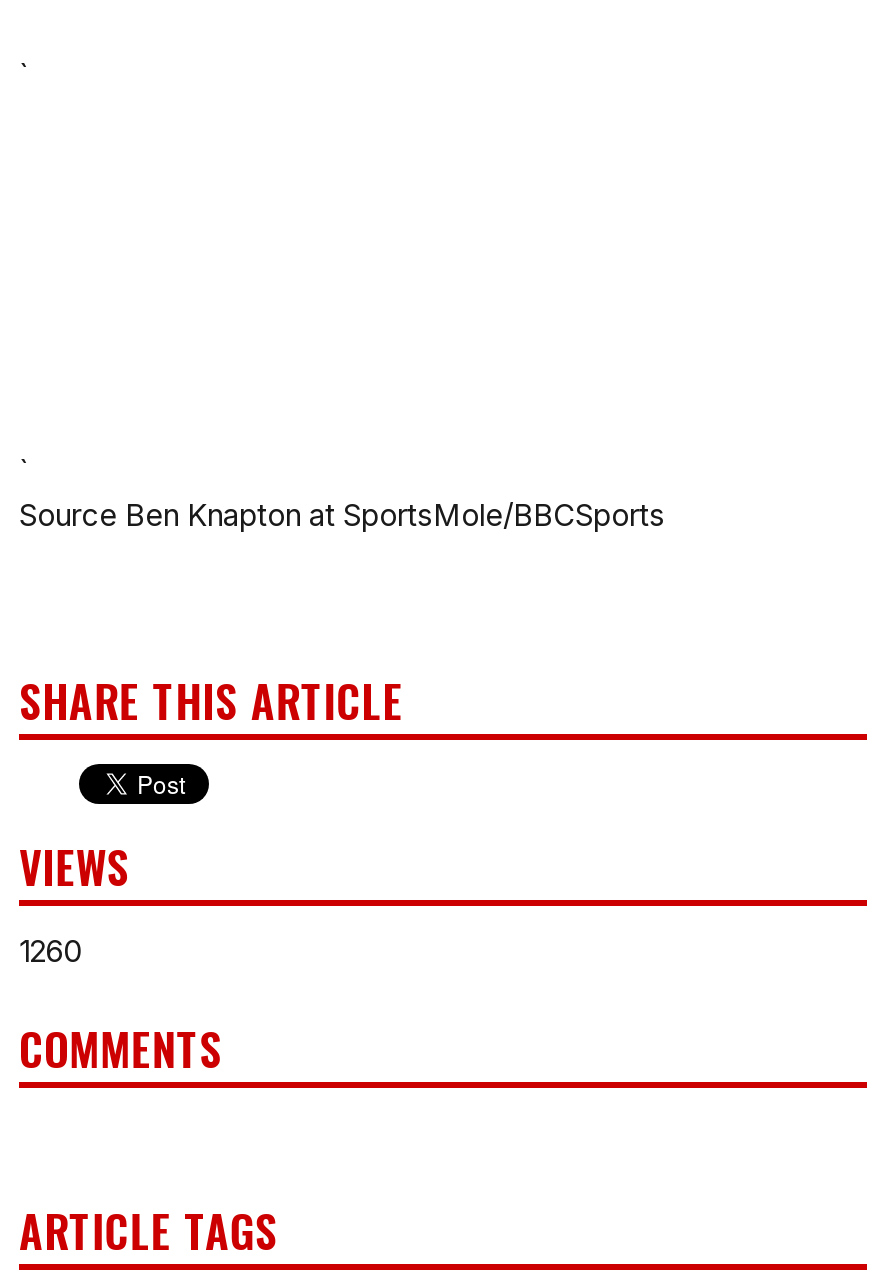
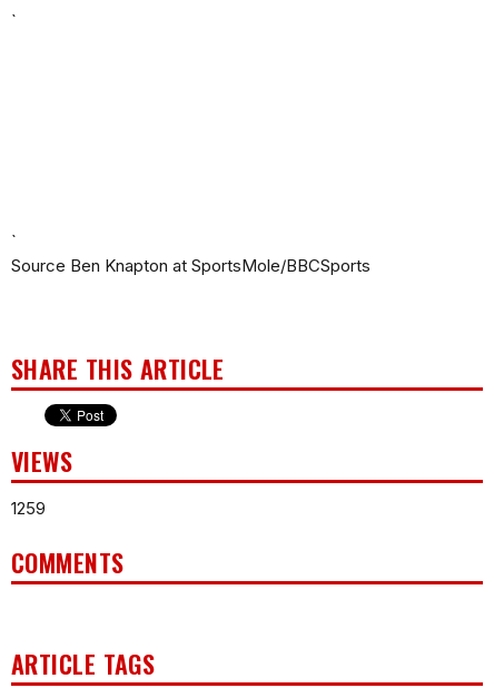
- 1260
+ 1259
